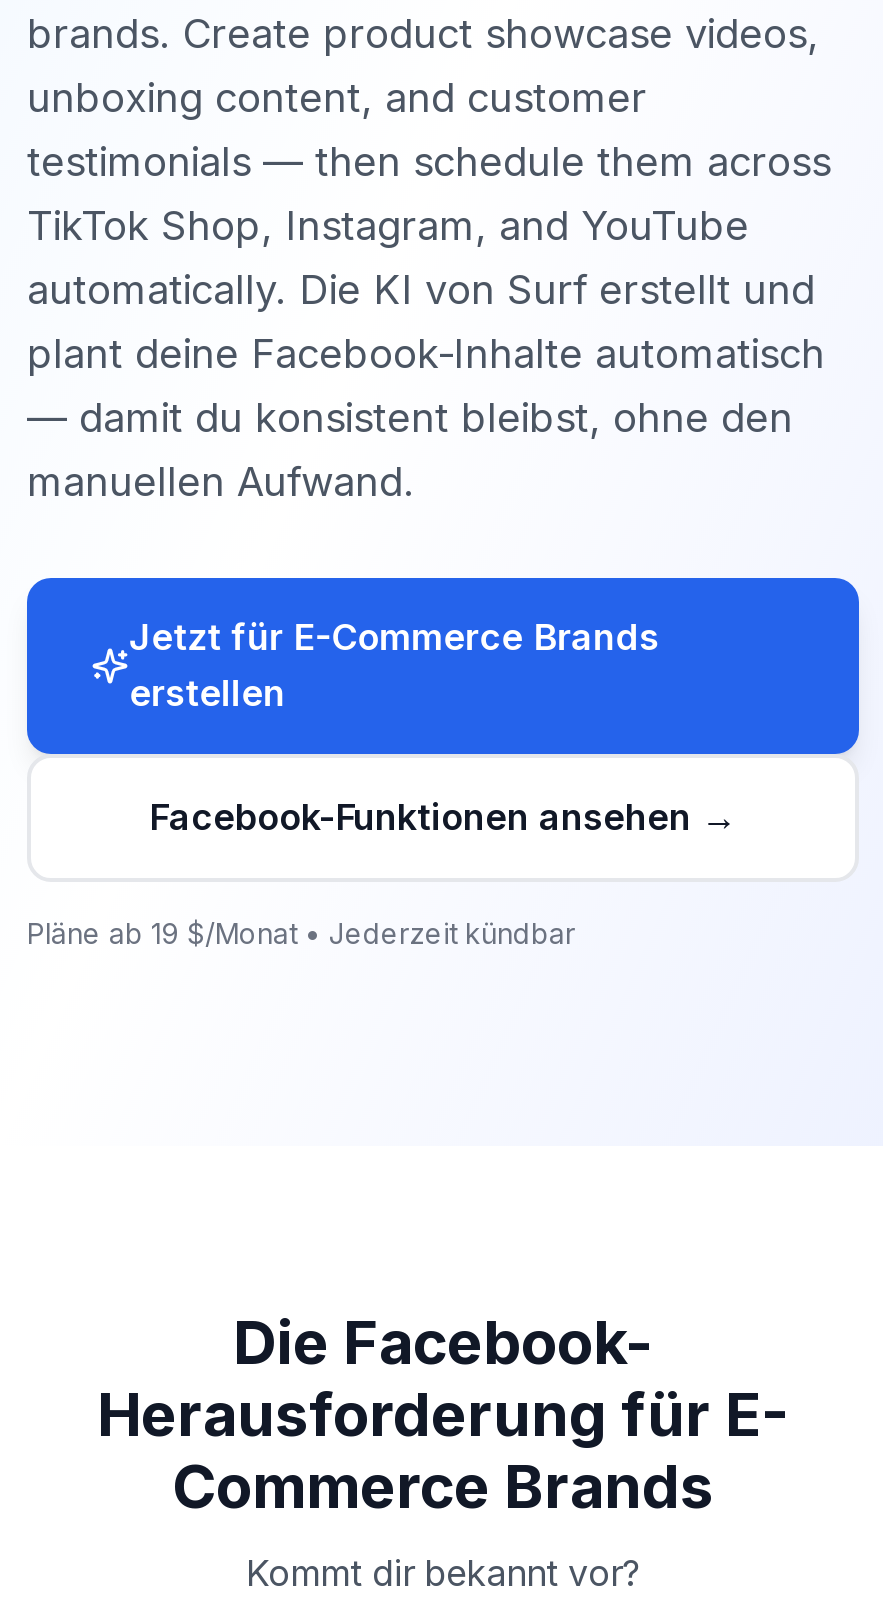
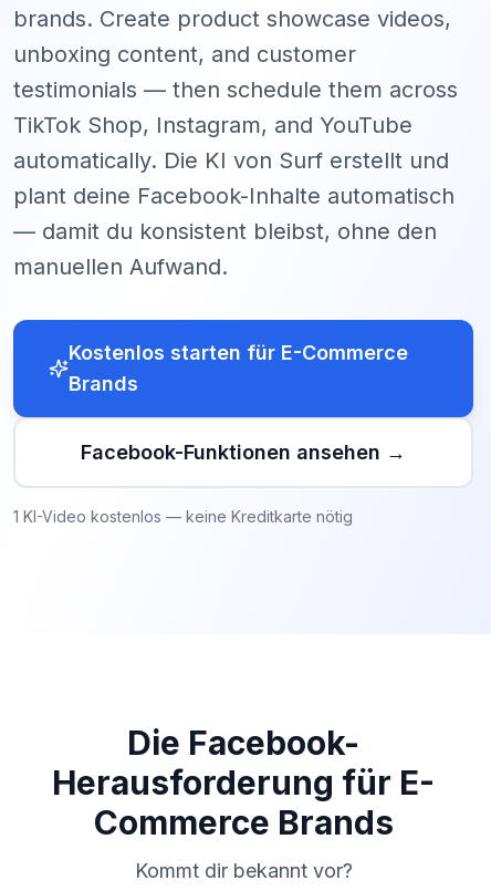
- Jetzt für E-Commerce Brands
- erstellen
+ Kostenlos starten für E-Commerce
+ Brands

- Pläne ab 19 $/Monat • Jederzeit kündbar
+ 1 KI-Video kostenlos — keine Kreditkarte nötig
